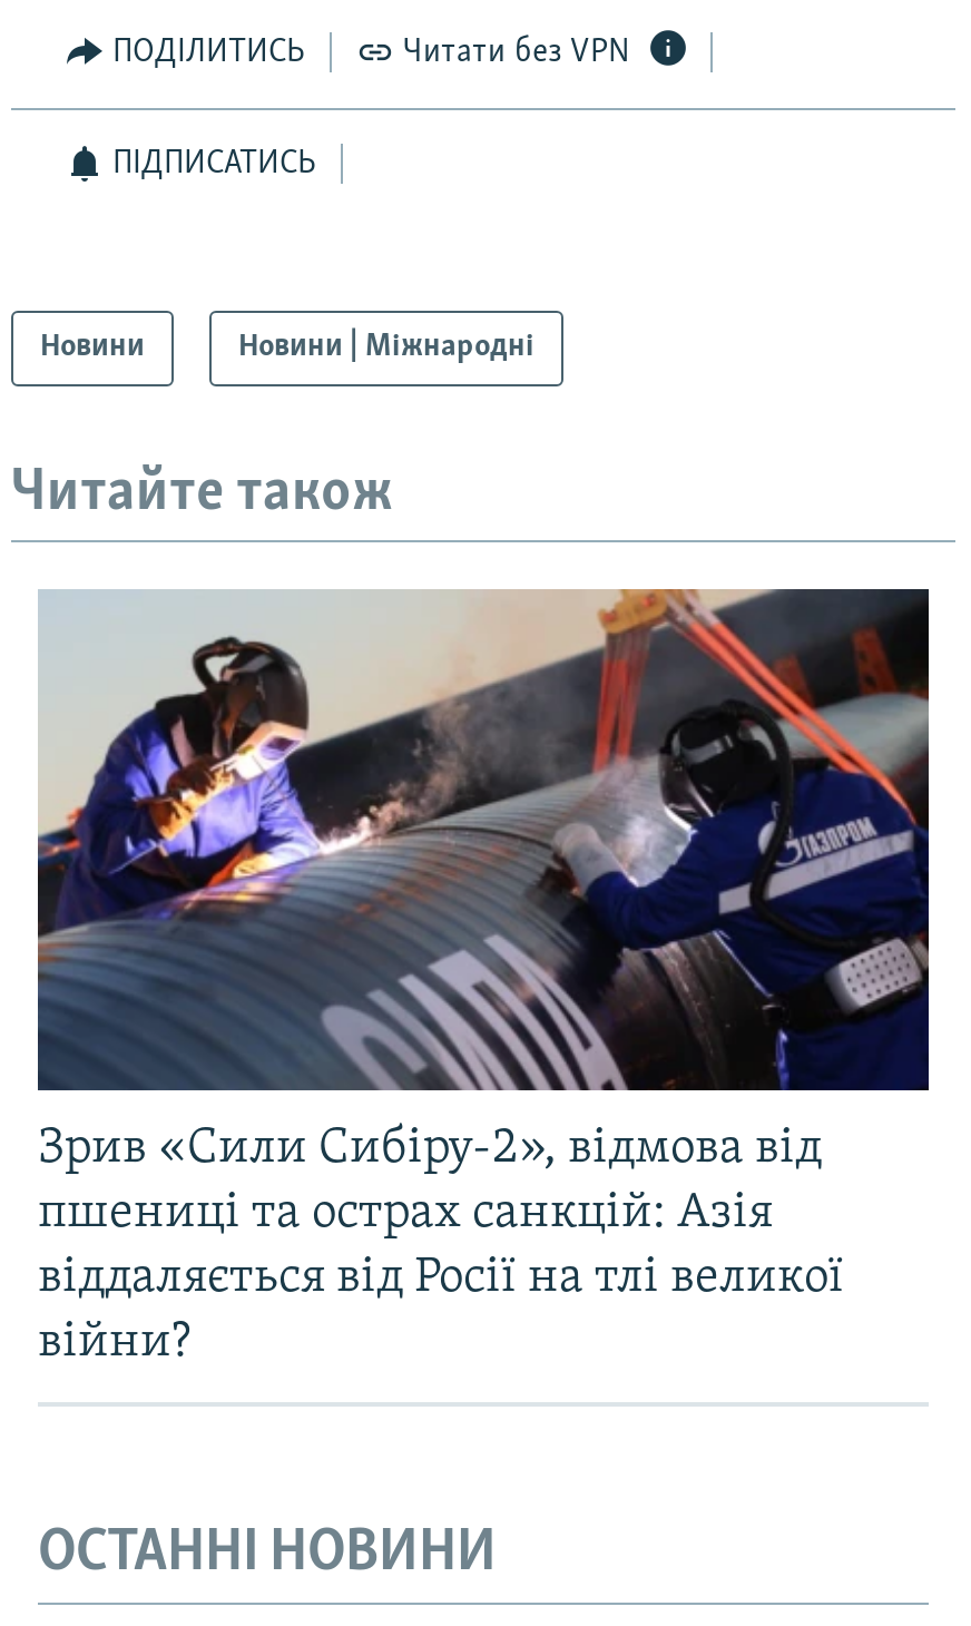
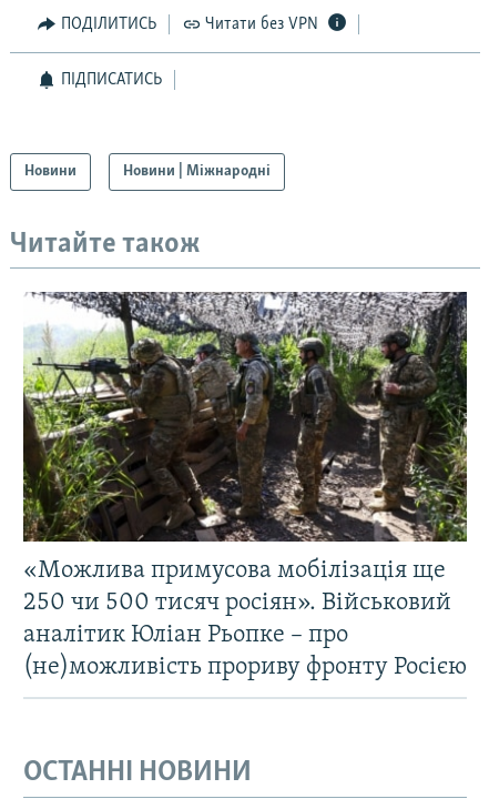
- [image]
- Зрив «Сили Сибіру-2», відмова від
- пшениці та острах санкцій: Азія
- віддаляється від Росії на тлі великої
- війни?
+ [image]
+ «Можлива примусова мобілізація ще
+ 250 чи 500 тисяч росіян». Військовий
+ аналітик Юліан Рьопке – про
+ (не)можливість прориву фронту Росією
